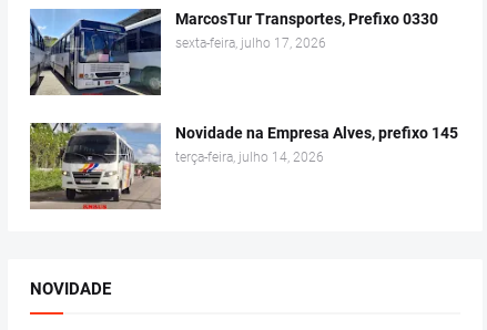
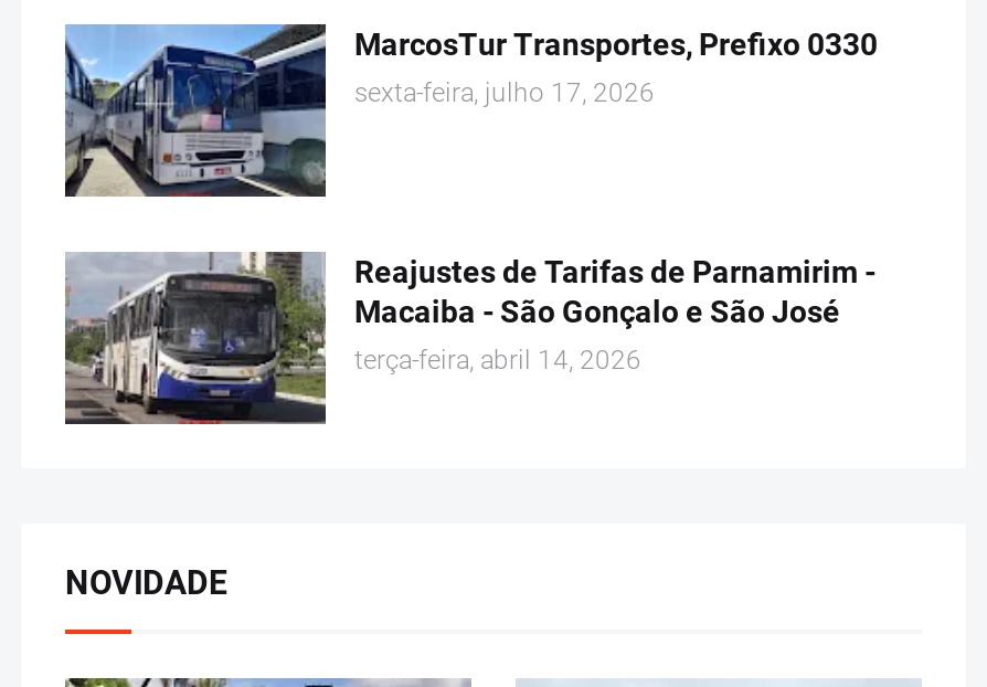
- [image]
- Novidade na Empresa Alves, prefixo 145
- terça-feira, julho 14, 2026
+ [image]
+ Reajustes de Tarifas de Parnamirim -
+ Macaiba - São Gonçalo e São José
+ terça-feira, abril 14, 2026
